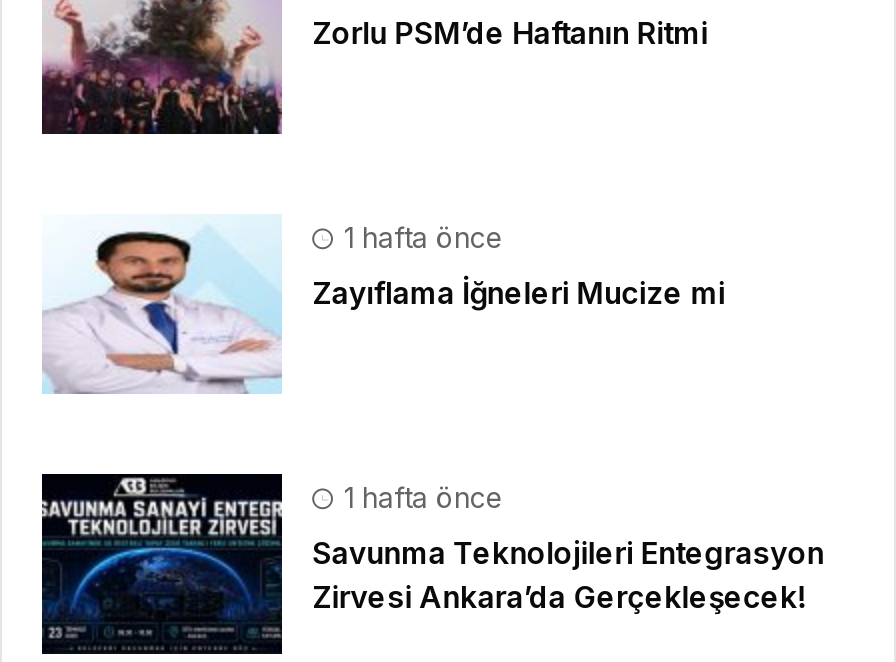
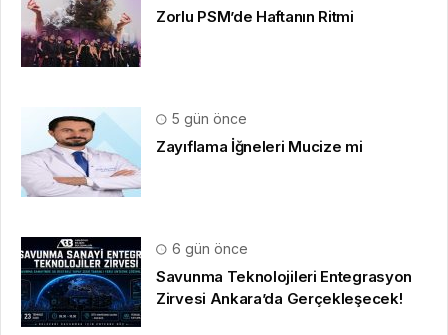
- 1 hafta önce
+ 5 gün önce

- 1 hafta önce
+ 6 gün önce
